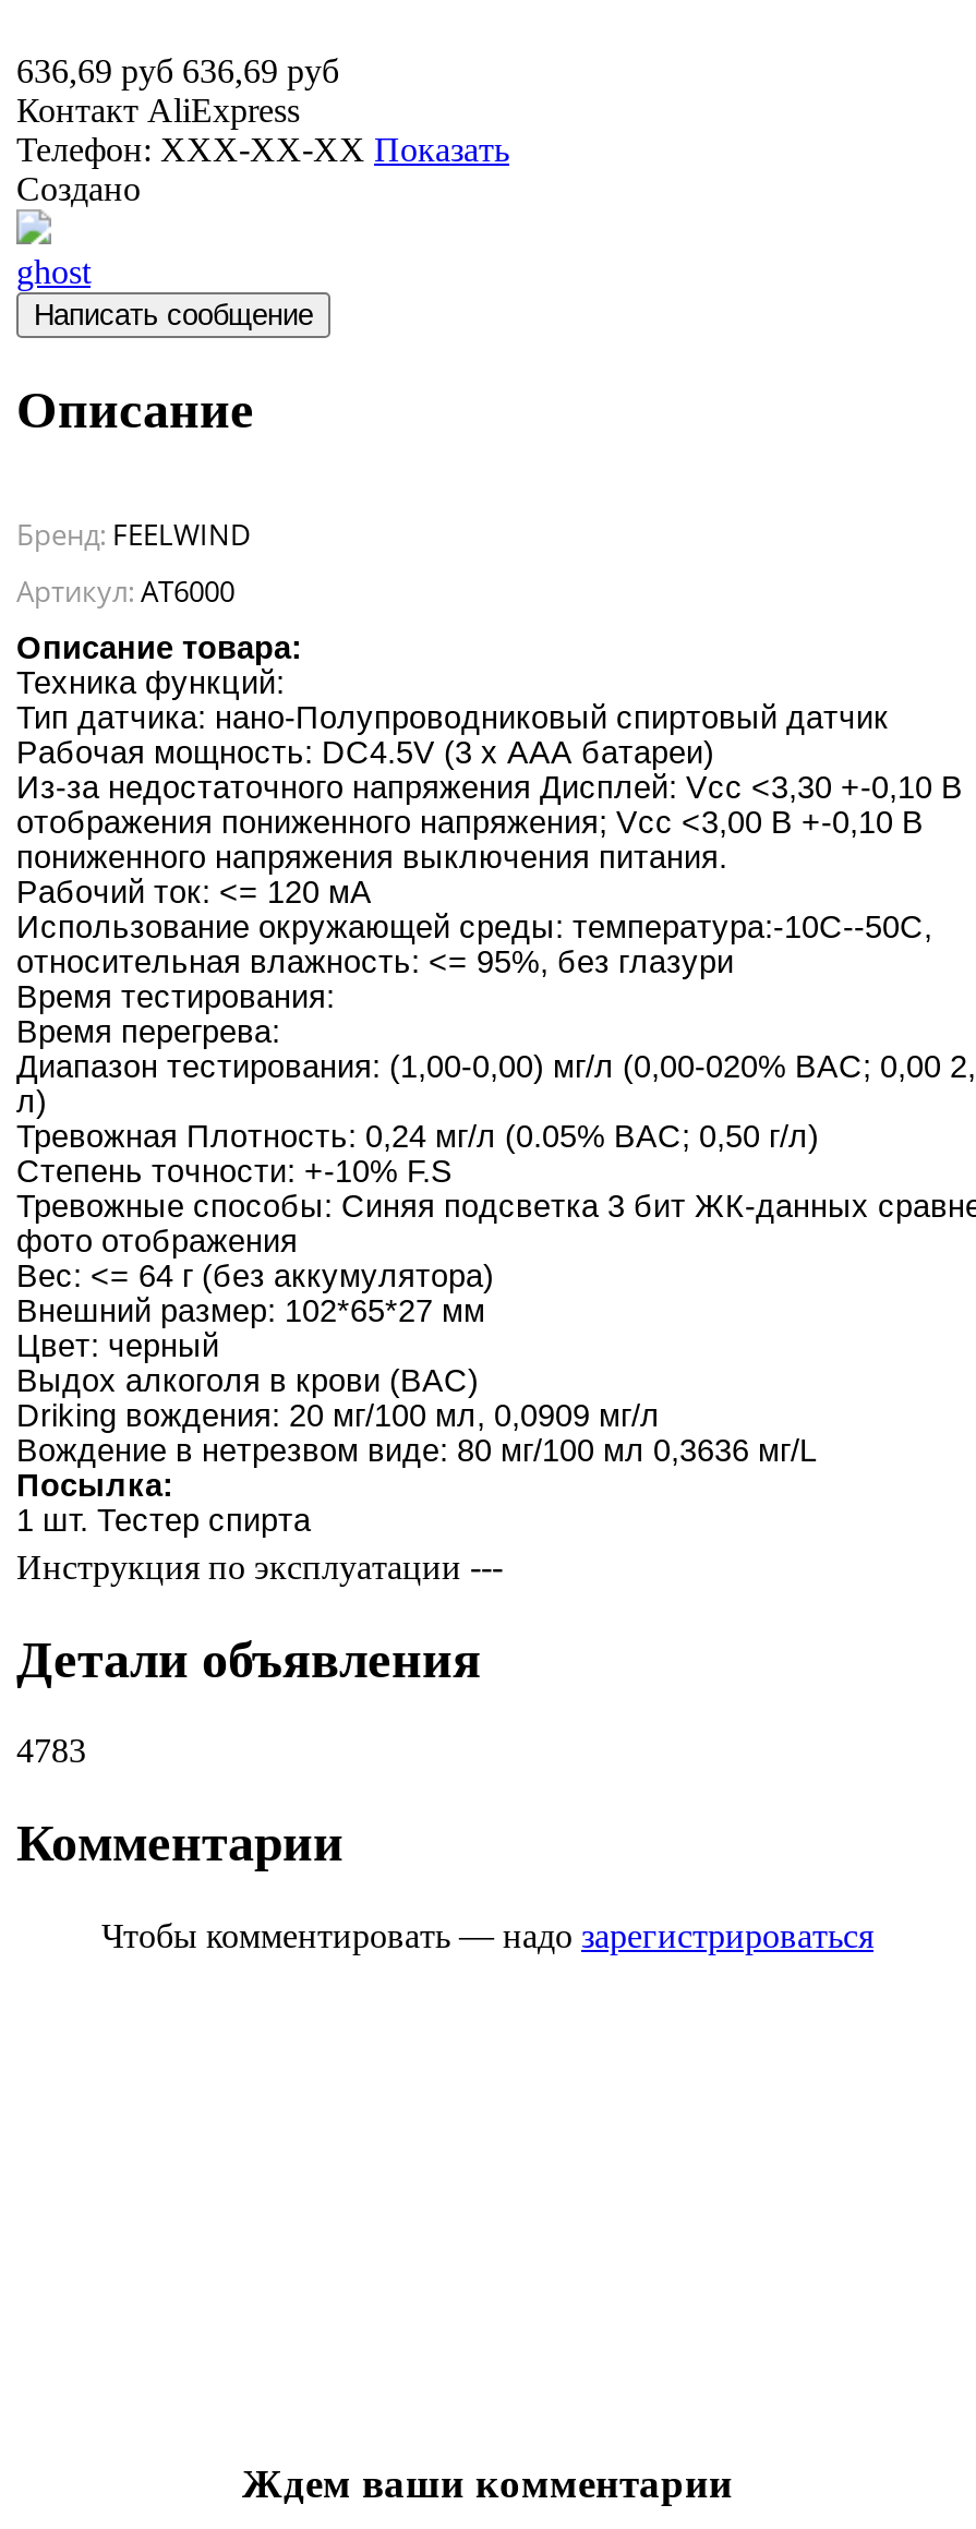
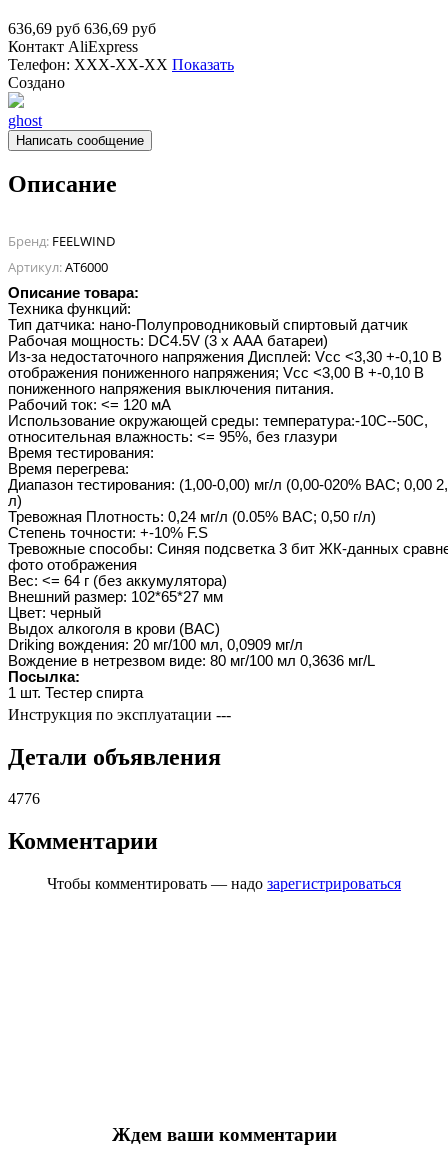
- 4783
+ 4776
